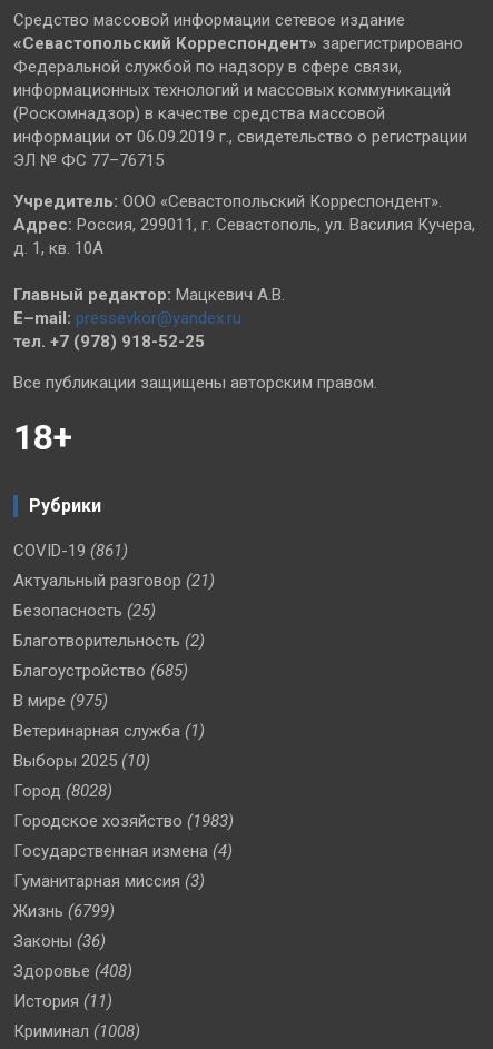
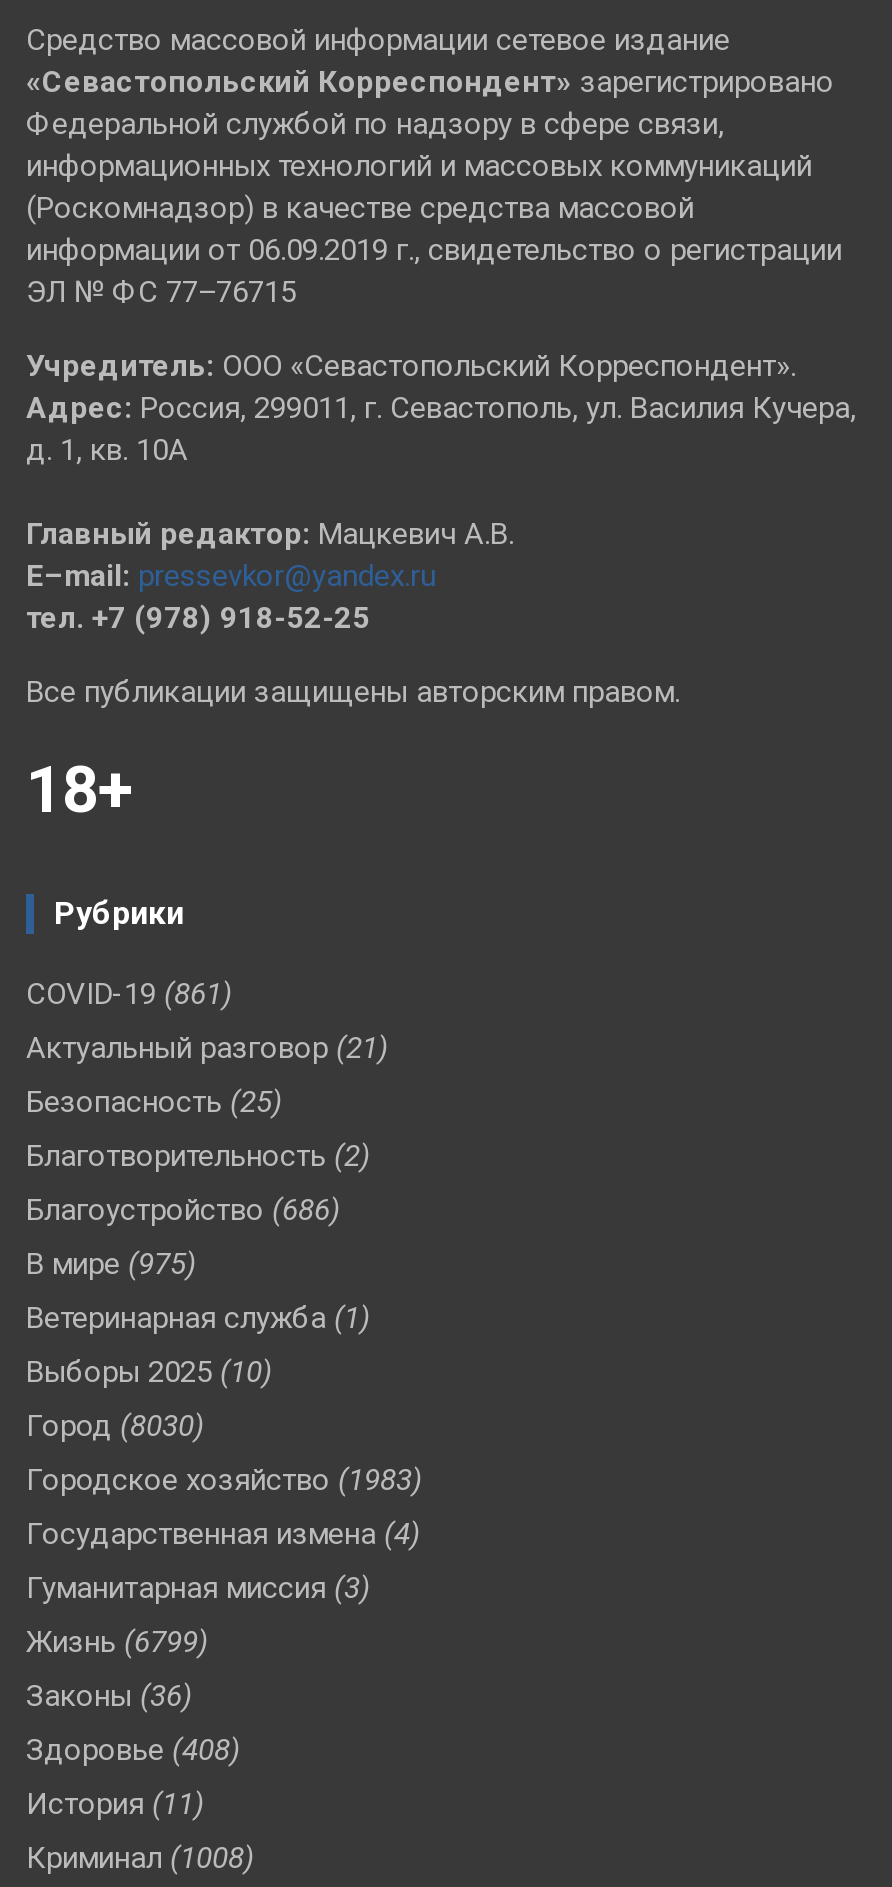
- Благоустройство (685)
+ Благоустройство (686)

- Город (8028)
+ Город (8030)
